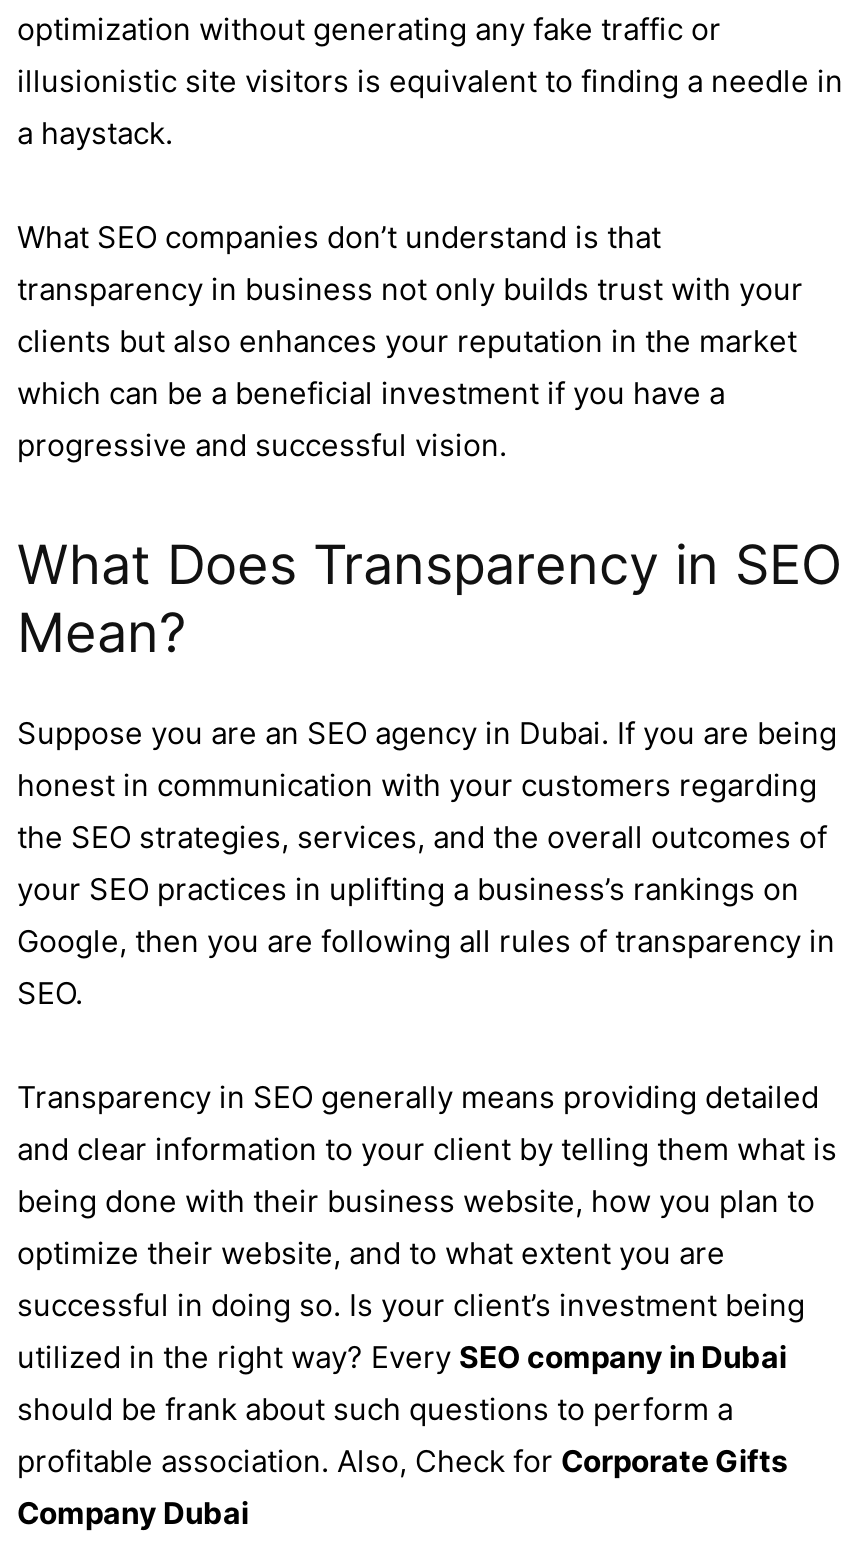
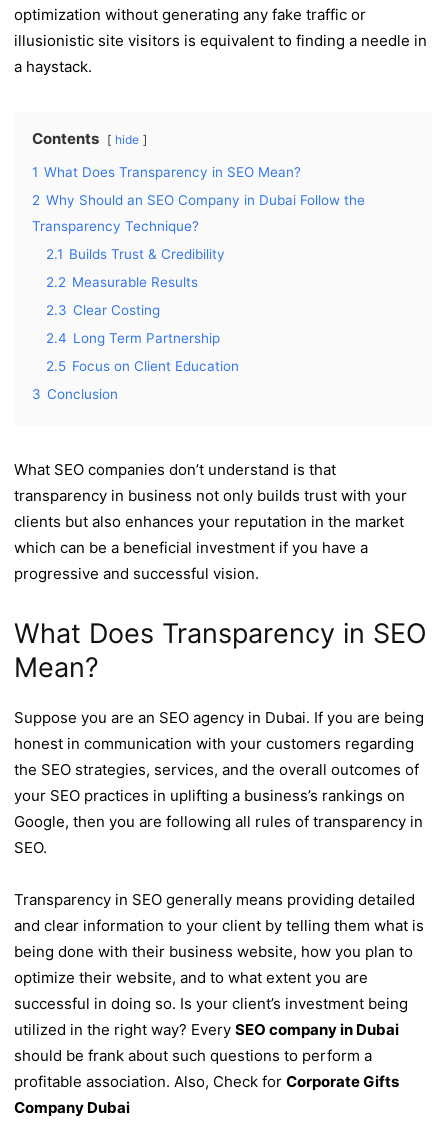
+ Contents
+ hide
+ 1 What Does Transparency in SEO Mean?
+ 2 Why Should an SEO Company in Dubai Follow the
+ Transparency Technique?
+ 2.1 Builds Trust & Credibility
+ 2.2 Measurable Results
+ 2.3 Clear Costing
+ 2.4 Long Term Partnership
+ 2.5 Focus on Client Education
+ 3 Conclusion
